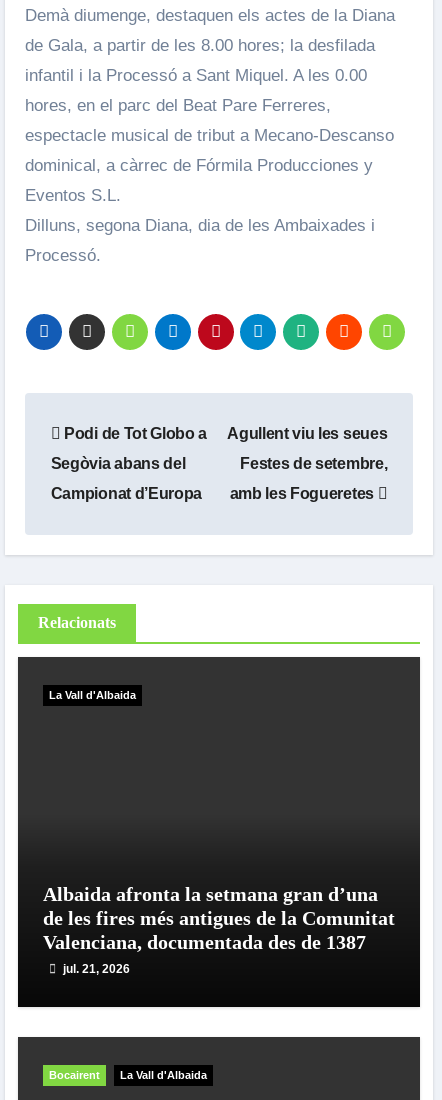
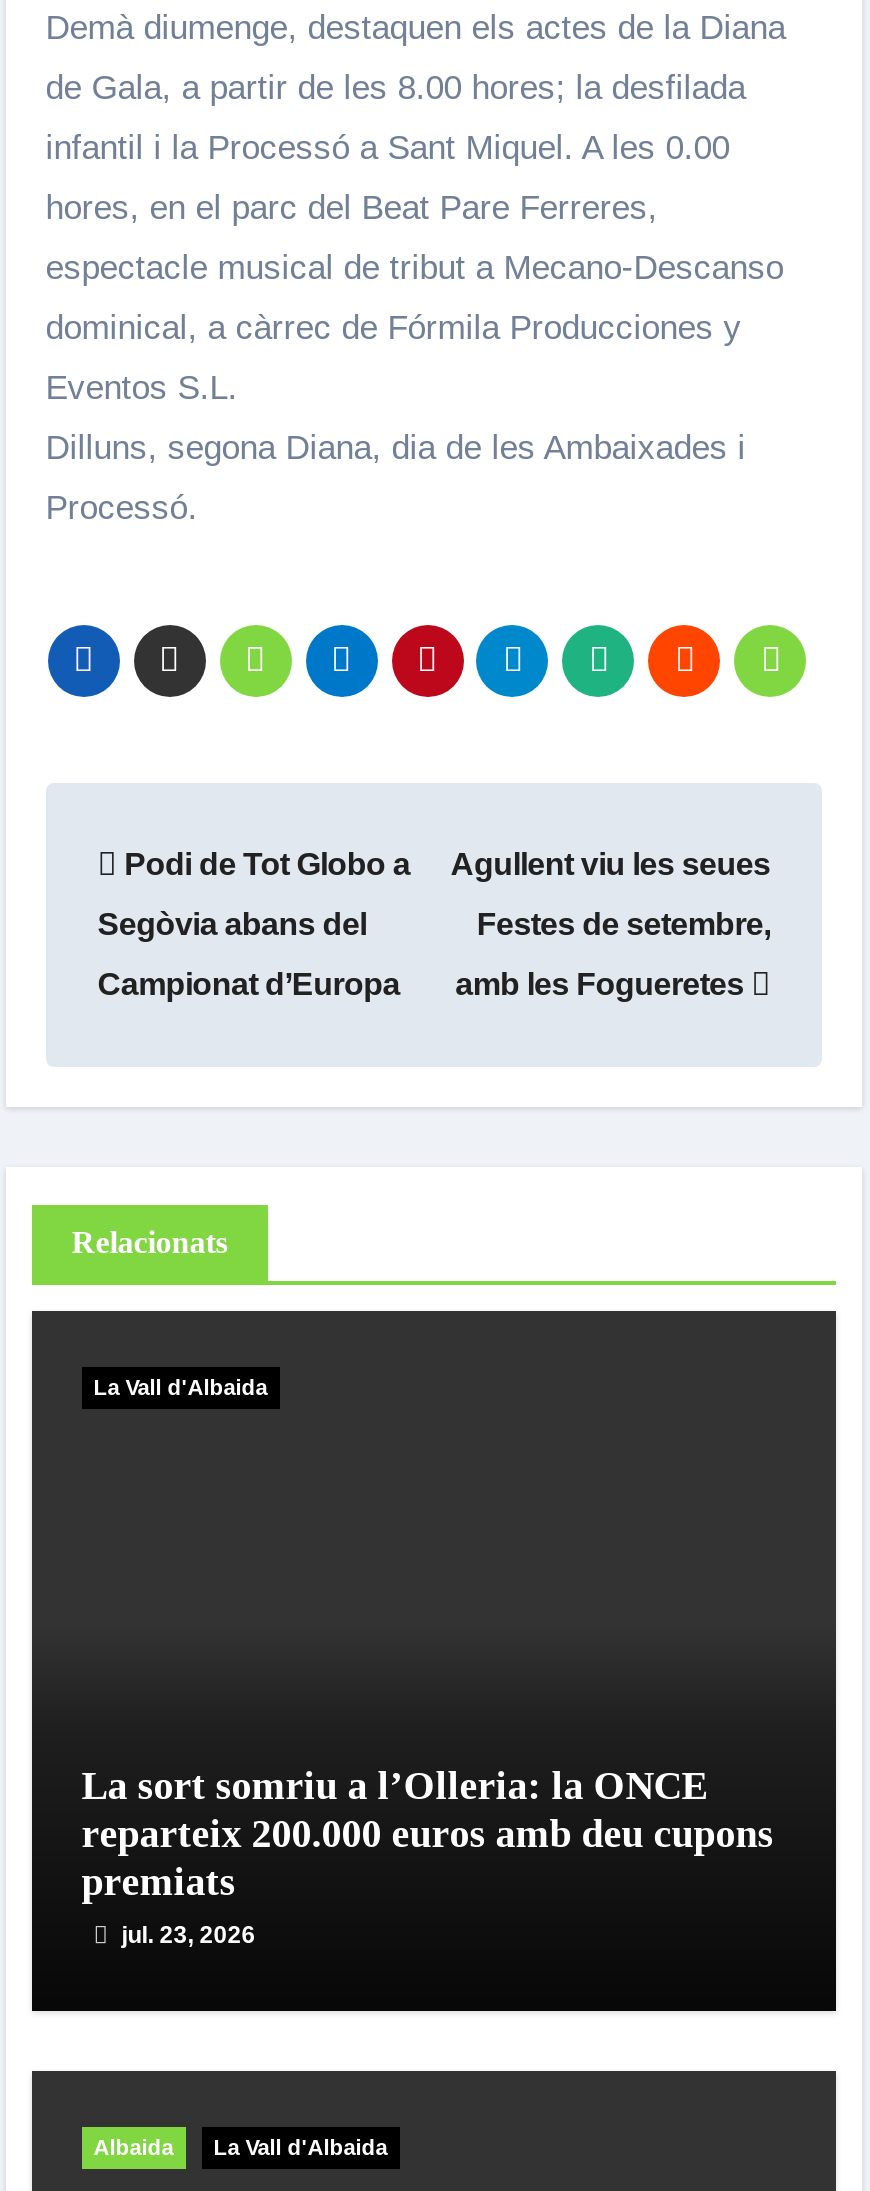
- Albaida afronta la setmana gran d’una
- de les fires més antigues de la Comunitat
- Valenciana, documentada des de 1387
- jul. 21, 2026
+ La sort somriu a l’Olleria: la ONCE
+ reparteix 200.000 euros amb deu cupons
+ premiats
+ jul. 23, 2026

- Bocairent
+ Albaida
